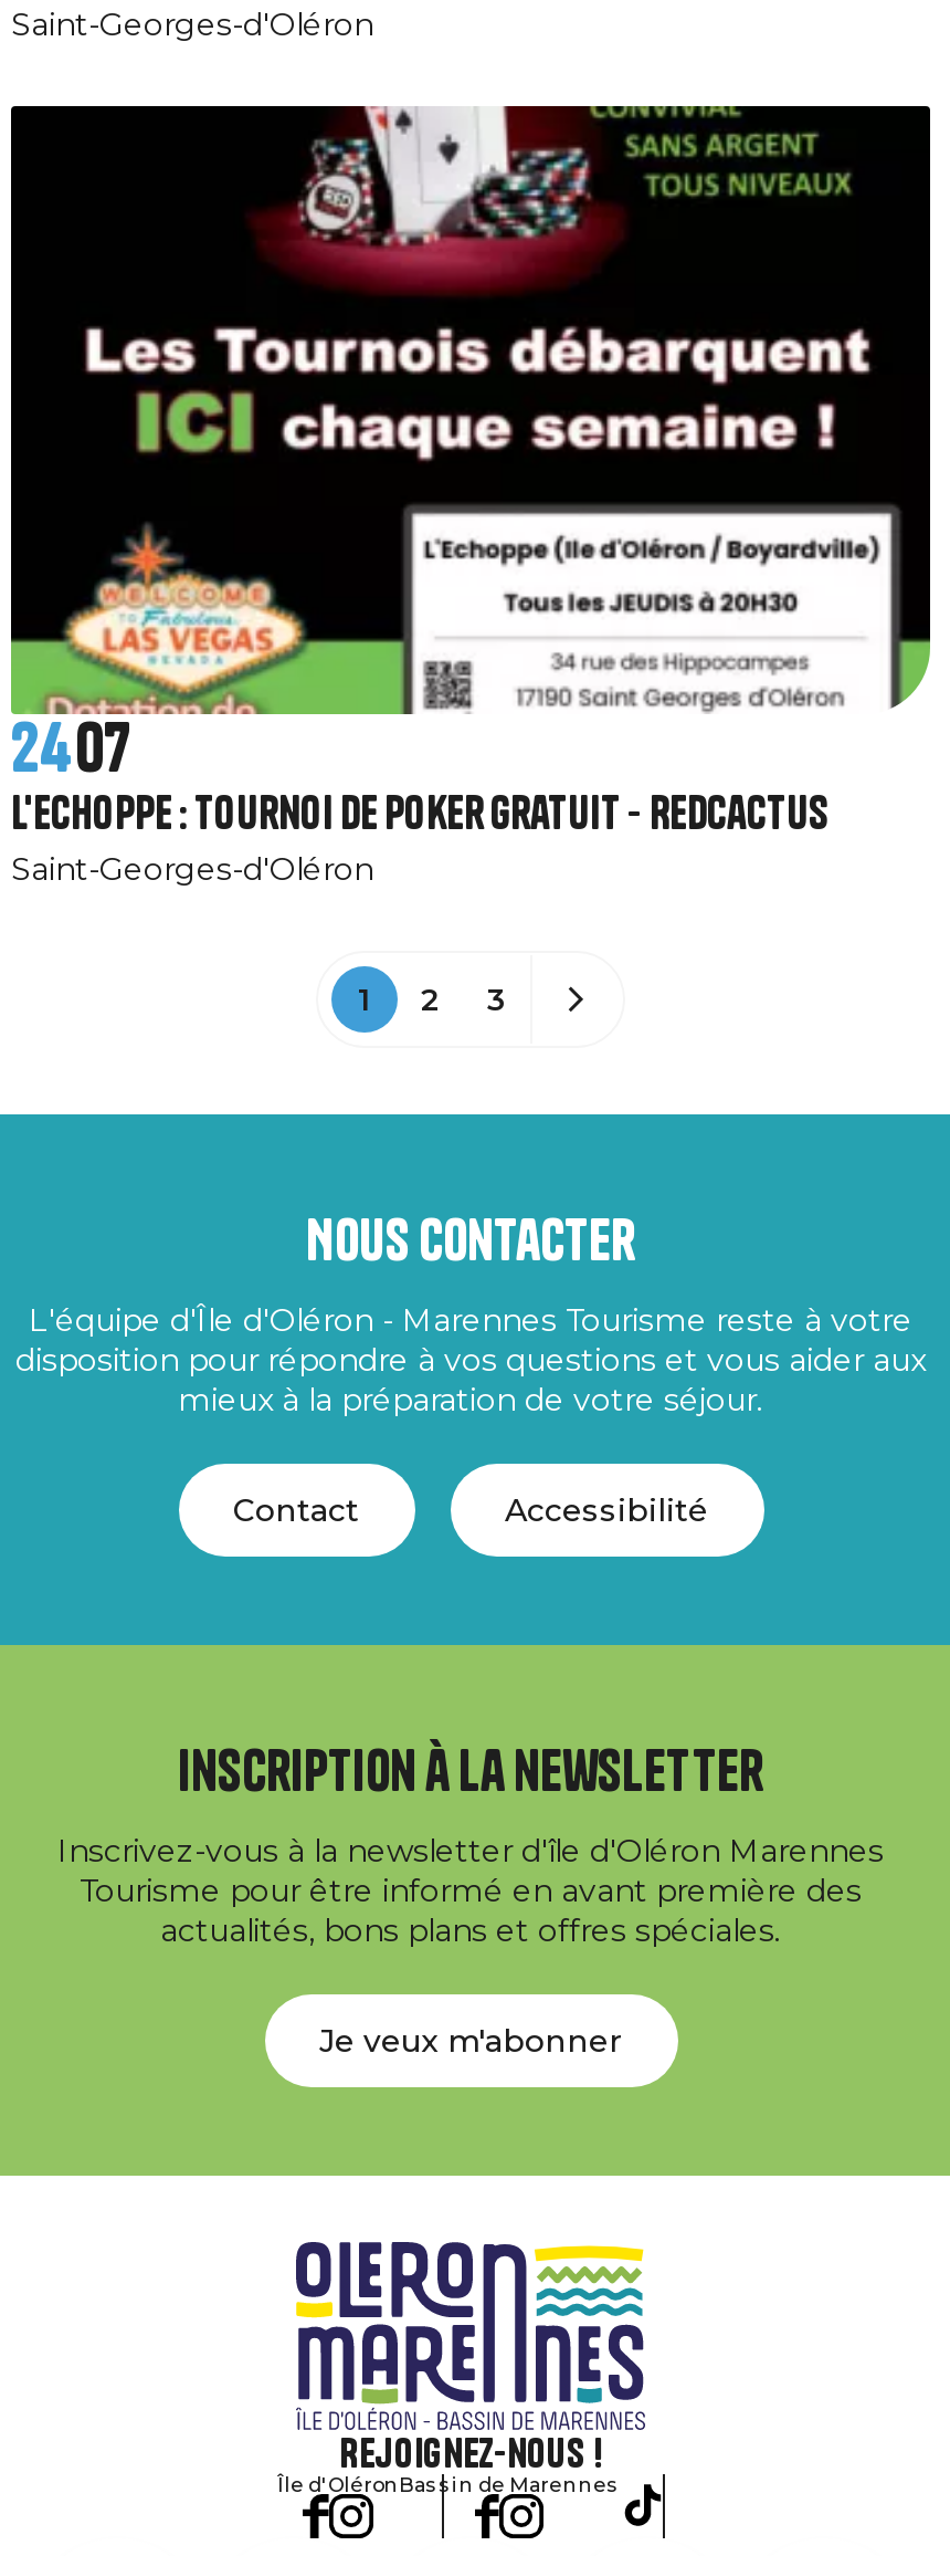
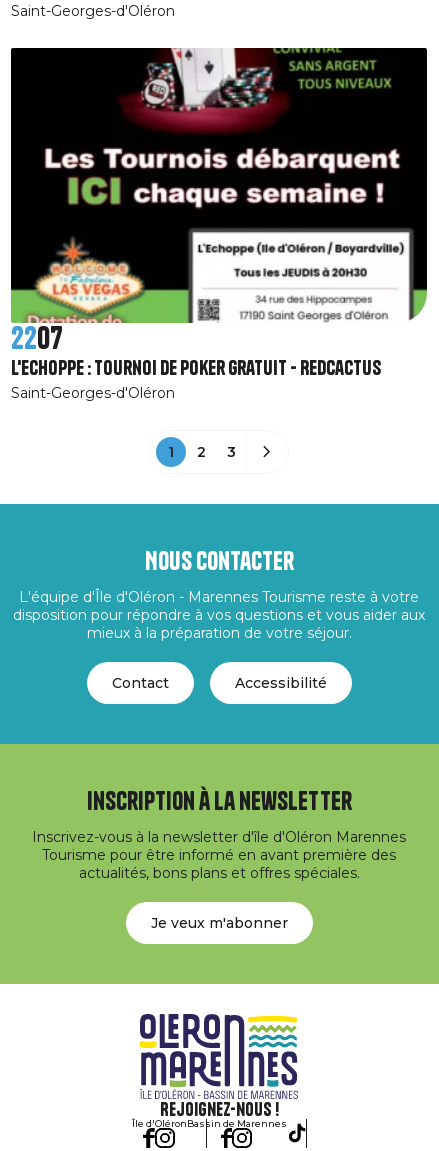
- 2407
+ 2207
